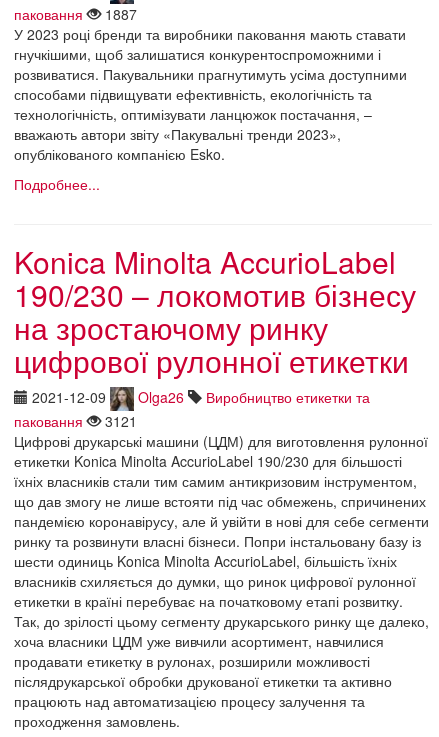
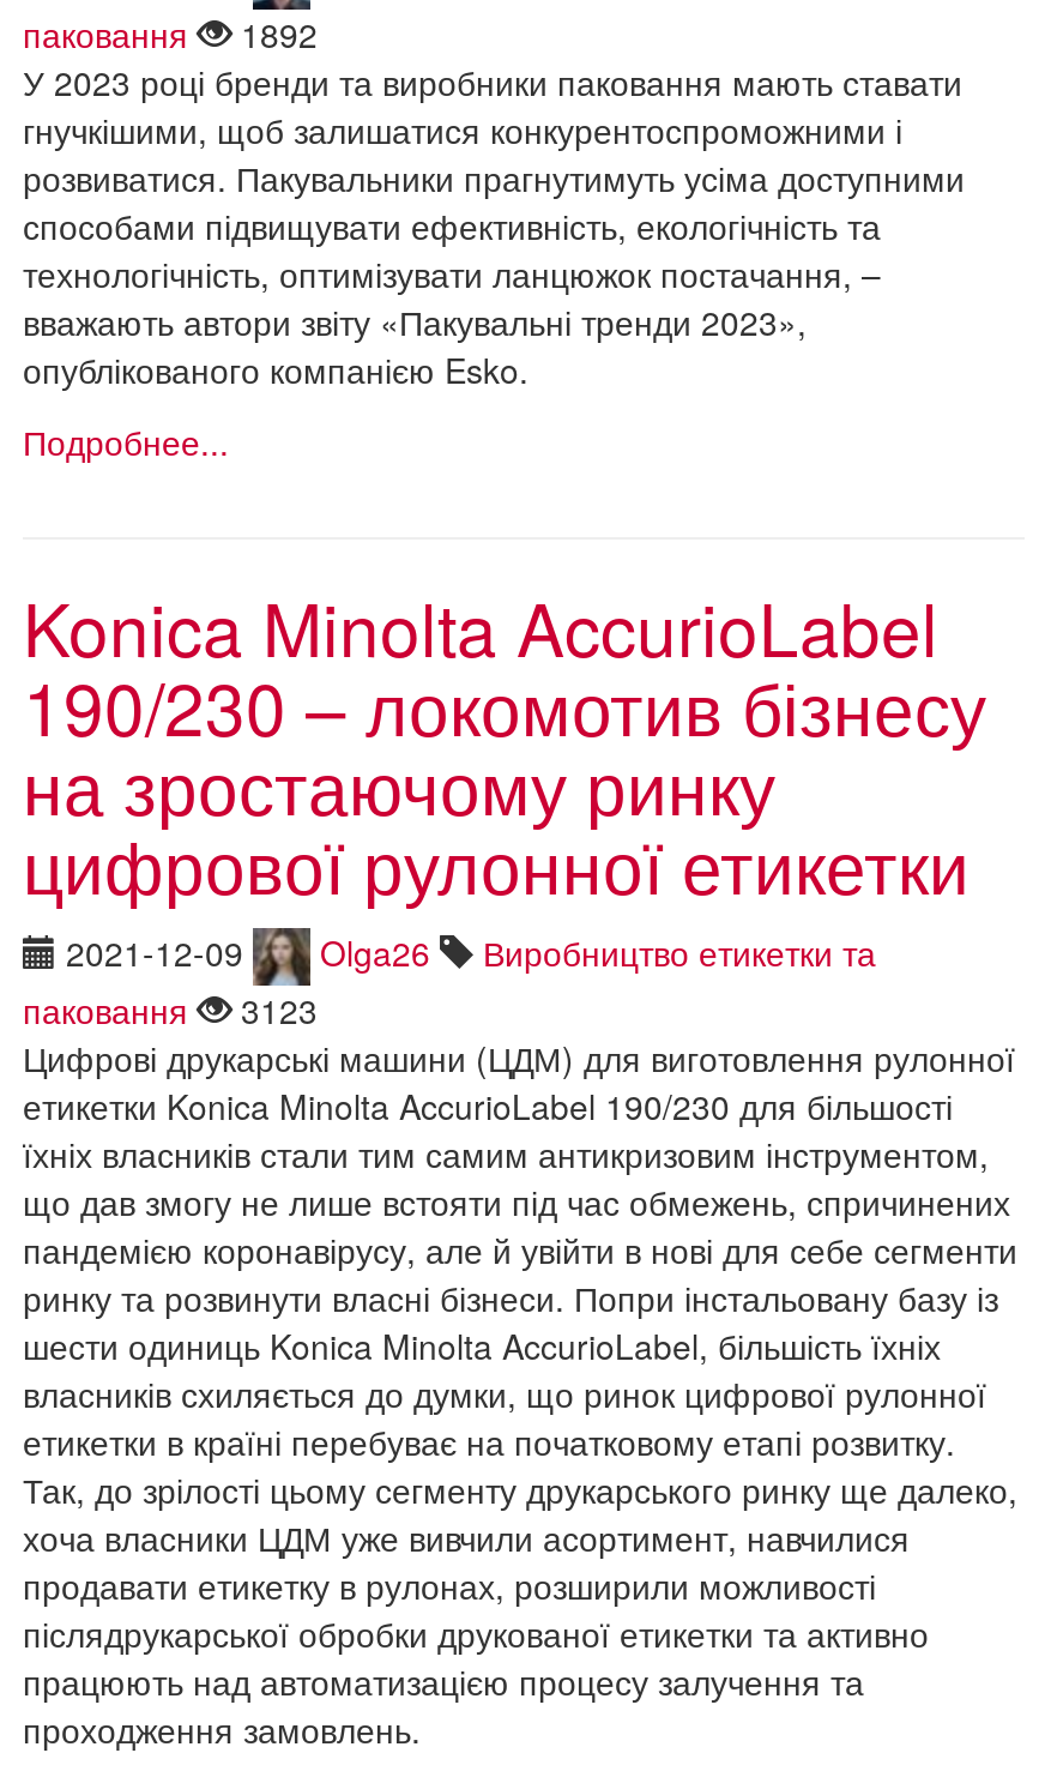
- паковання 1887
+ паковання 1892

- паковання 3121
+ паковання 3123
